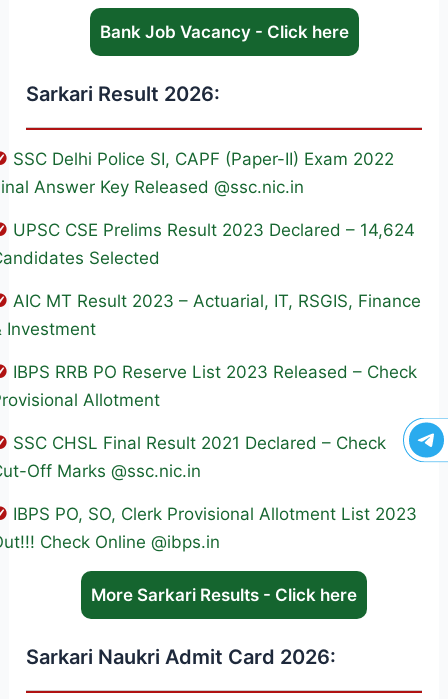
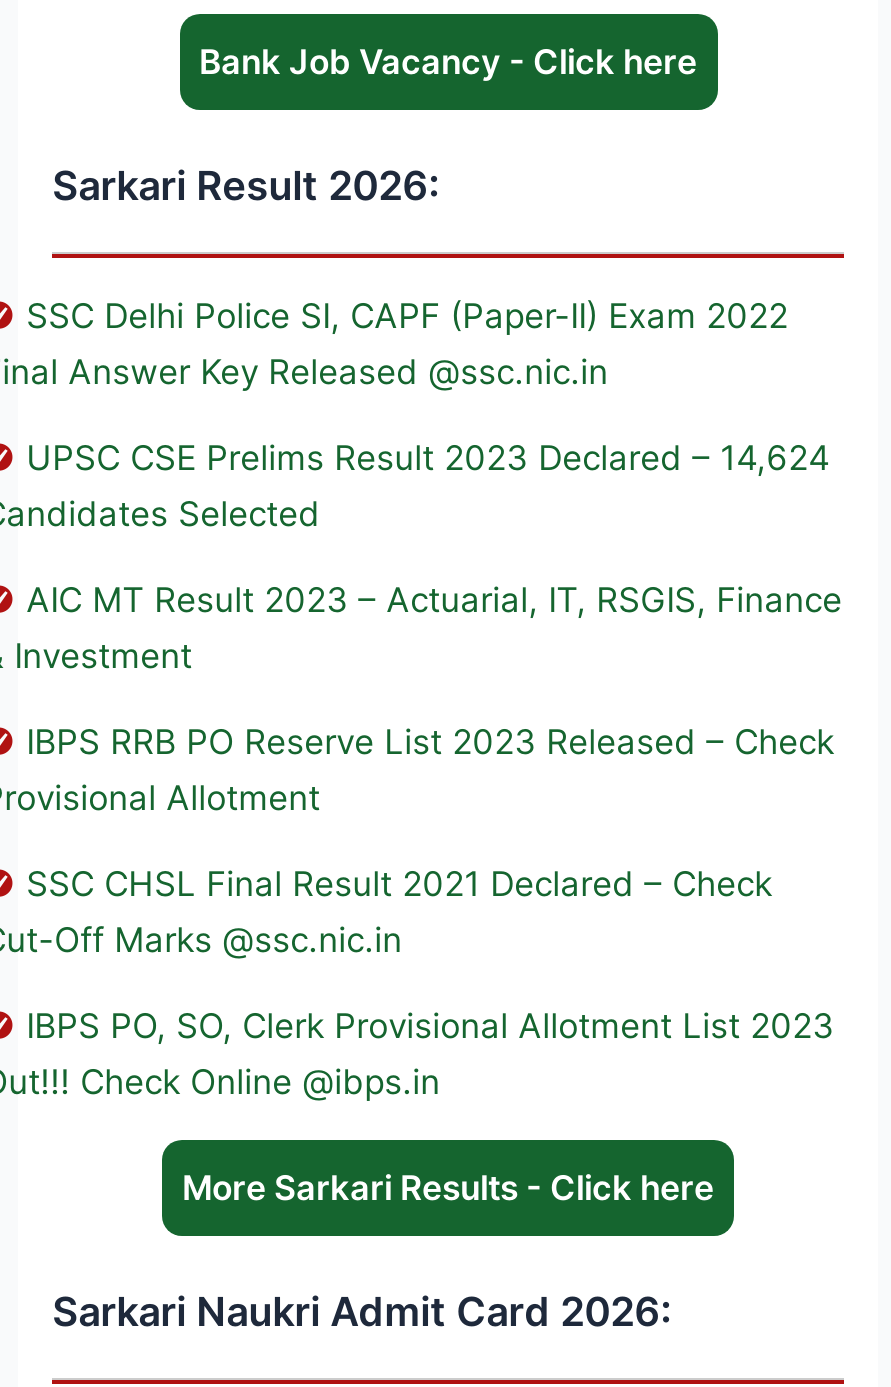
- [image]
